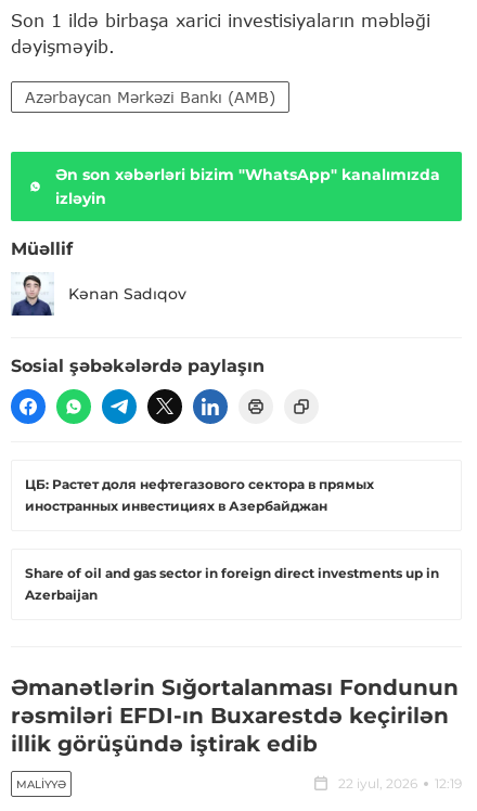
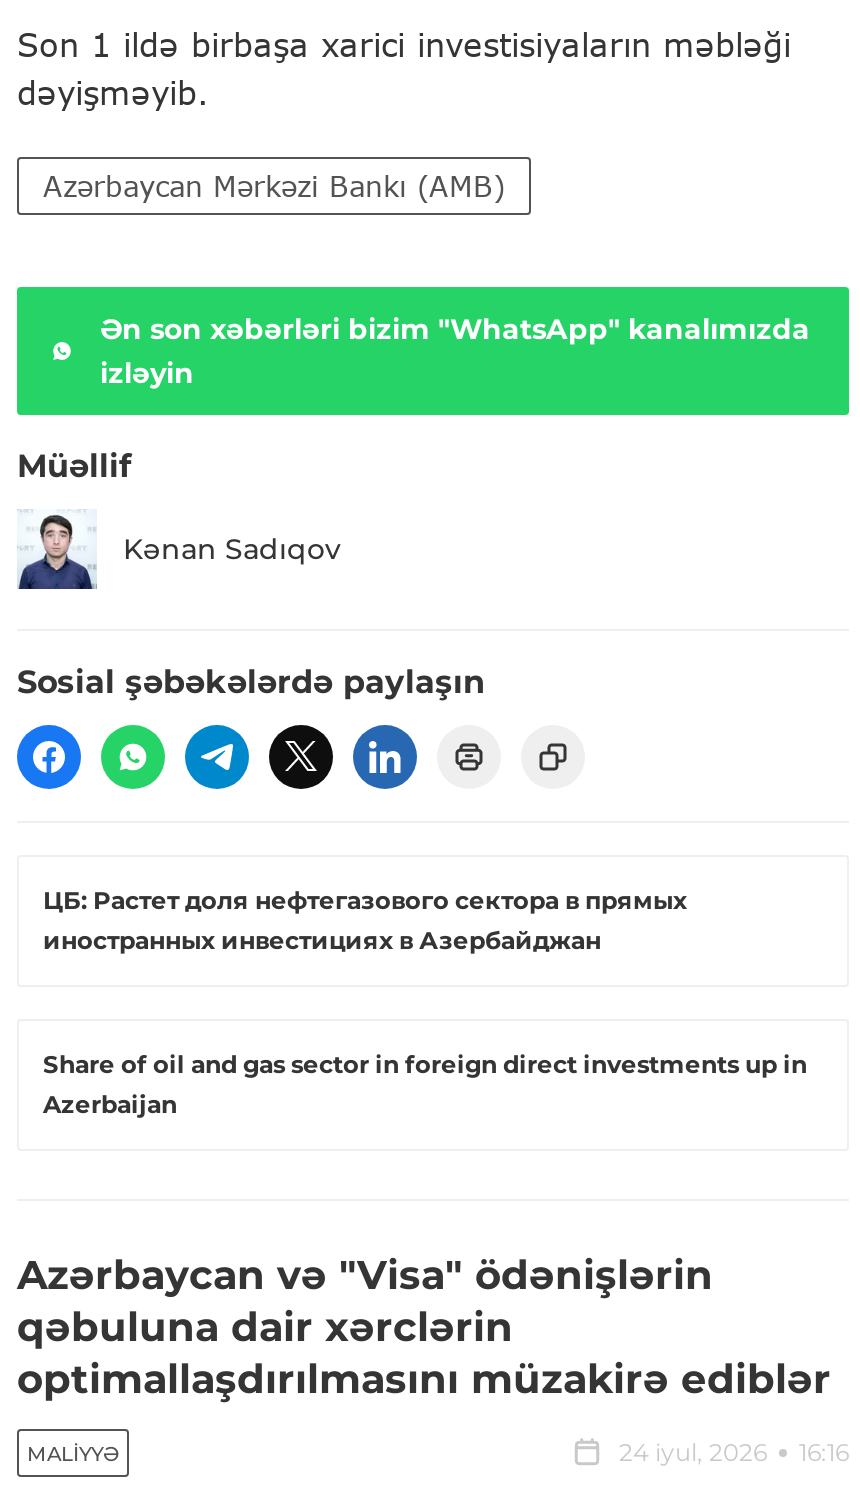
- Əmanətlərin Sığortalanması Fondunun
- rəsmiləri EFDI-ın Buxarestdə keçirilən
- illik görüşündə iştirak edib
+ Azərbaycan və "Visa" ödənişlərin
+ qəbuluna dair xərclərin
+ optimallaşdırılmasını müzakirə ediblər

- 22 iyul, 2026
- 12:19
+ 24 iyul, 2026
+ 16:16
